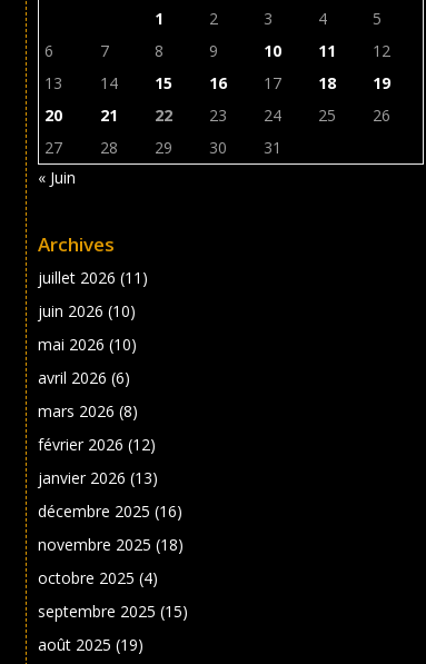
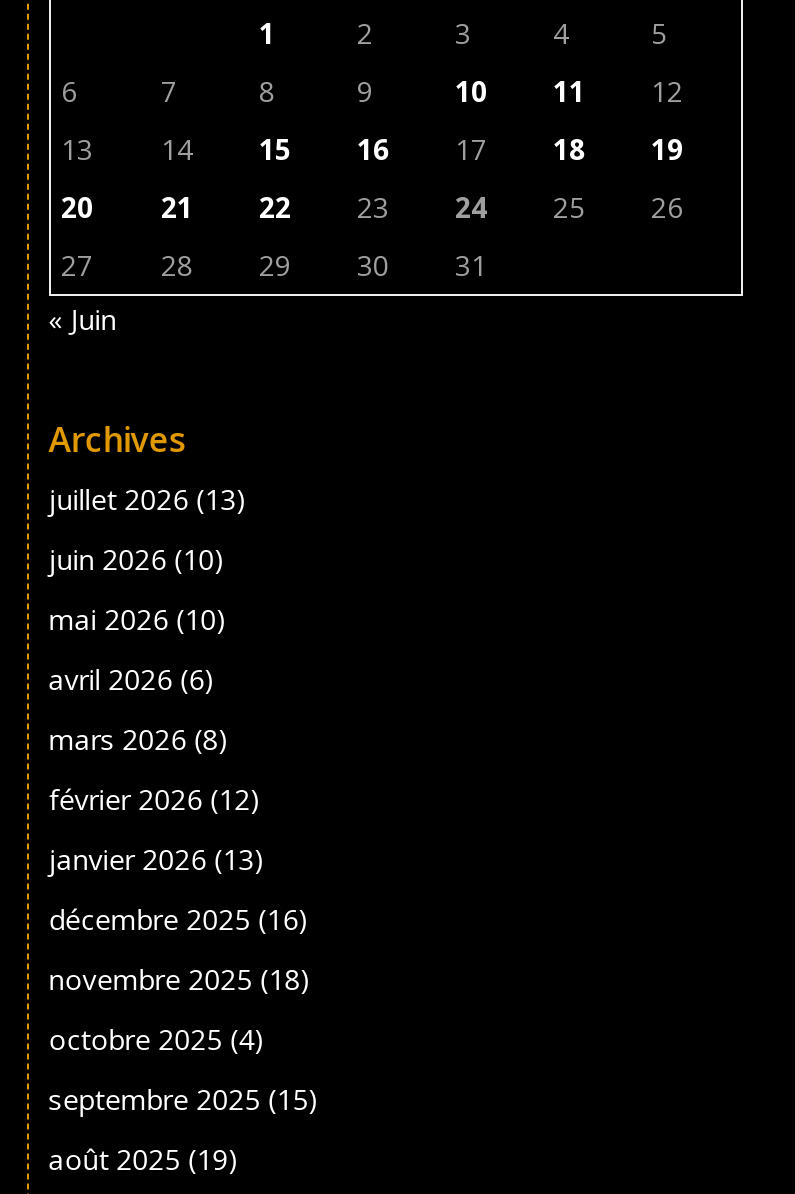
- juillet 2026 (11)
+ juillet 2026 (13)
